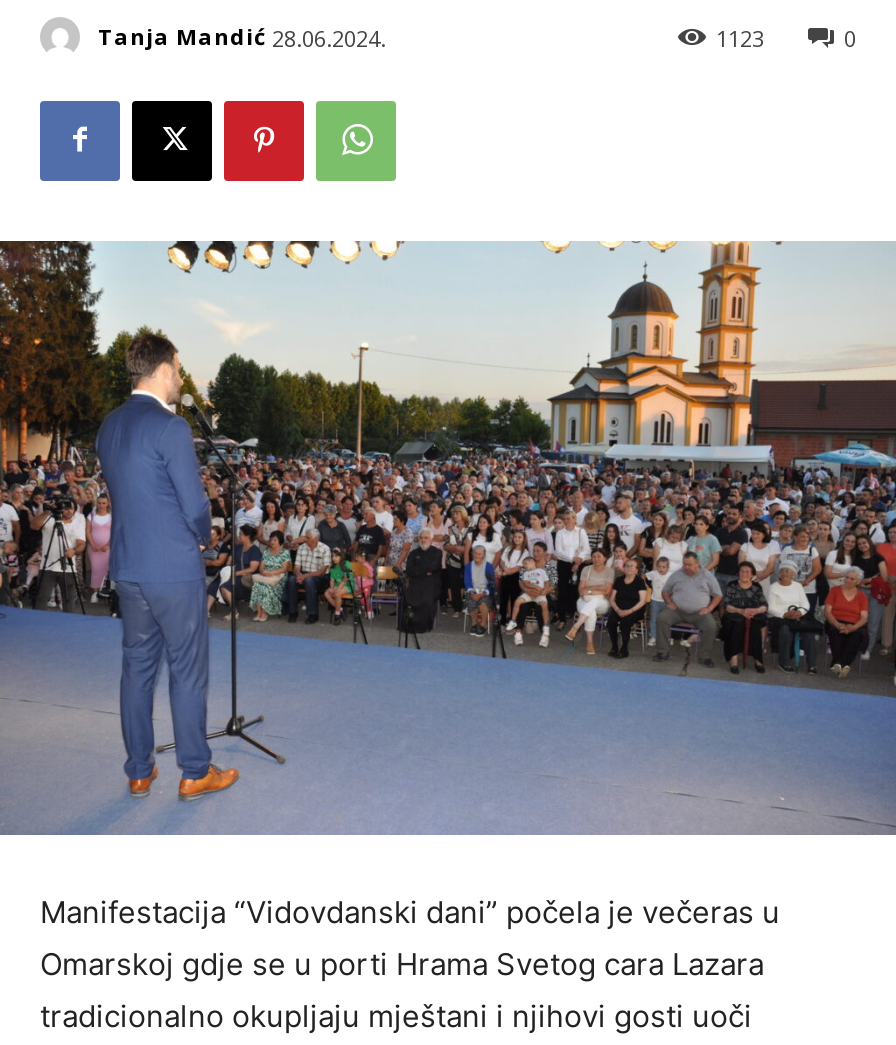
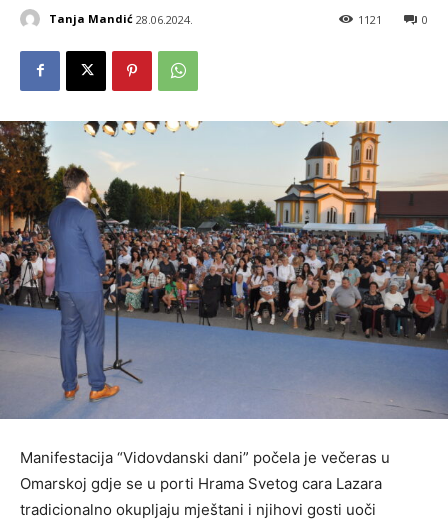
- 1123
+ 1121
